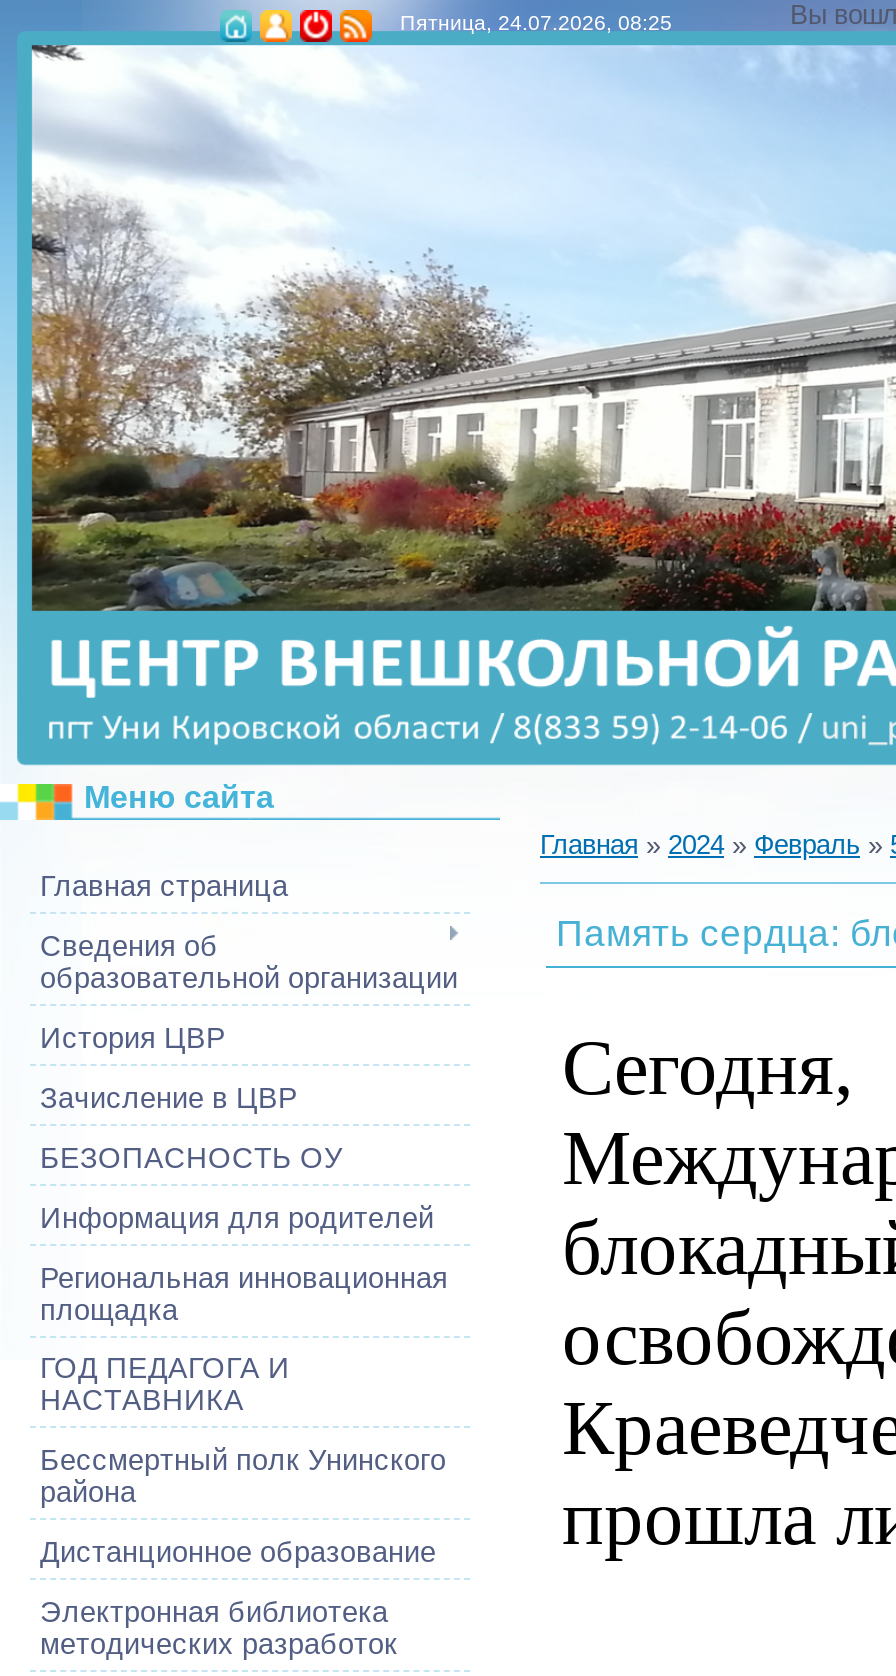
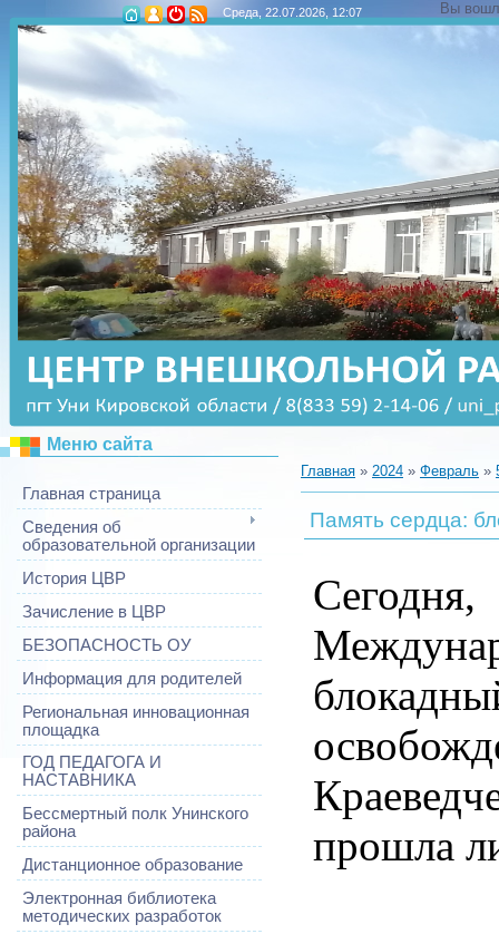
- Пятница, 24.07.2026, 08:25
+ Среда, 22.07.2026, 12:07
